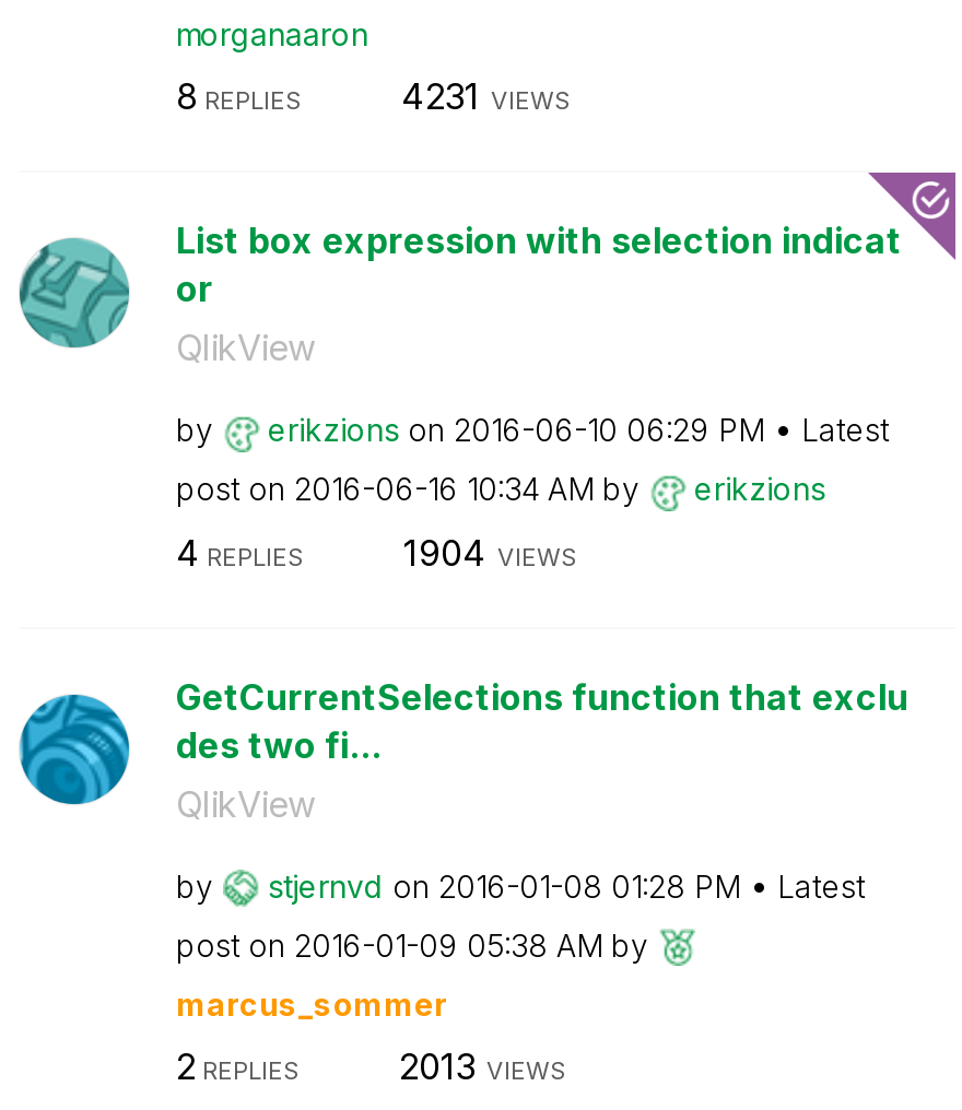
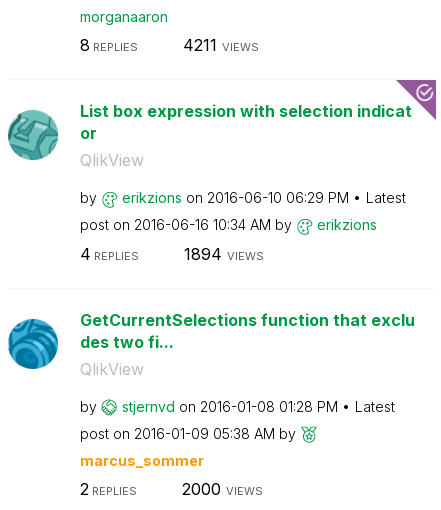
- 4231 VIEWS
+ 4211 VIEWS

- 1904 VIEWS
+ 1894 VIEWS

- 2013 VIEWS
+ 2000 VIEWS
